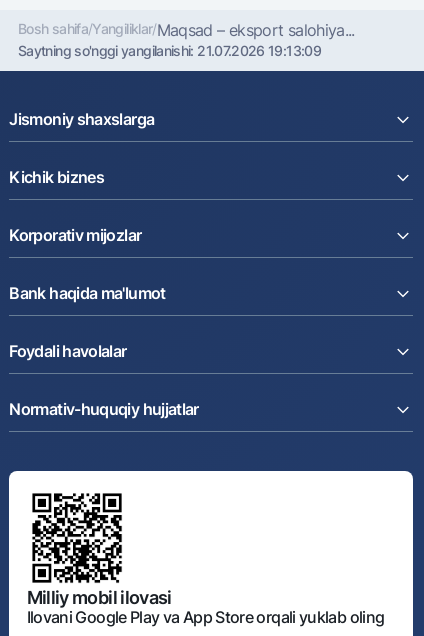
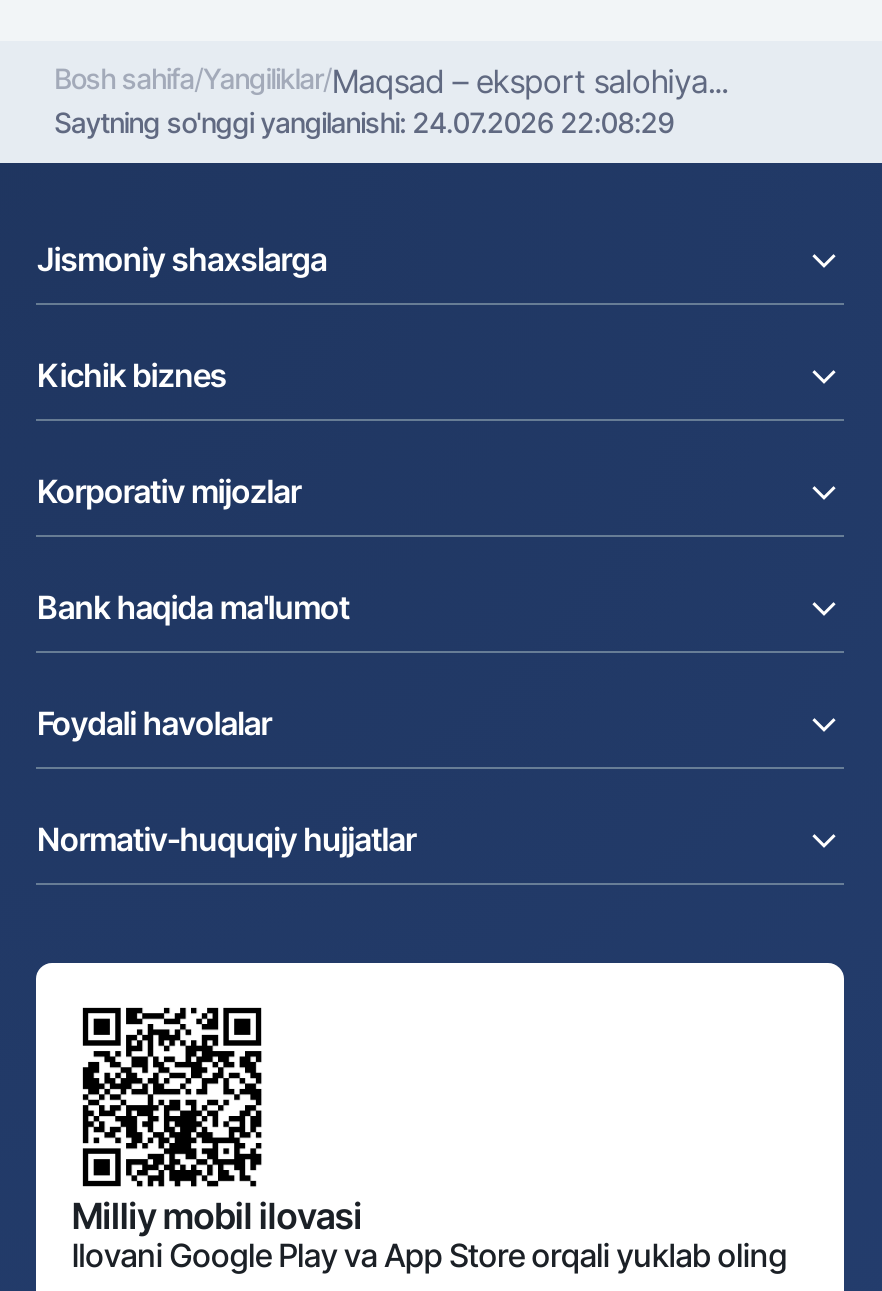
- Saytning so'nggi yangilanishi: 21.07.2026 19:13:09
+ Saytning so'nggi yangilanishi: 24.07.2026 22:08:29
